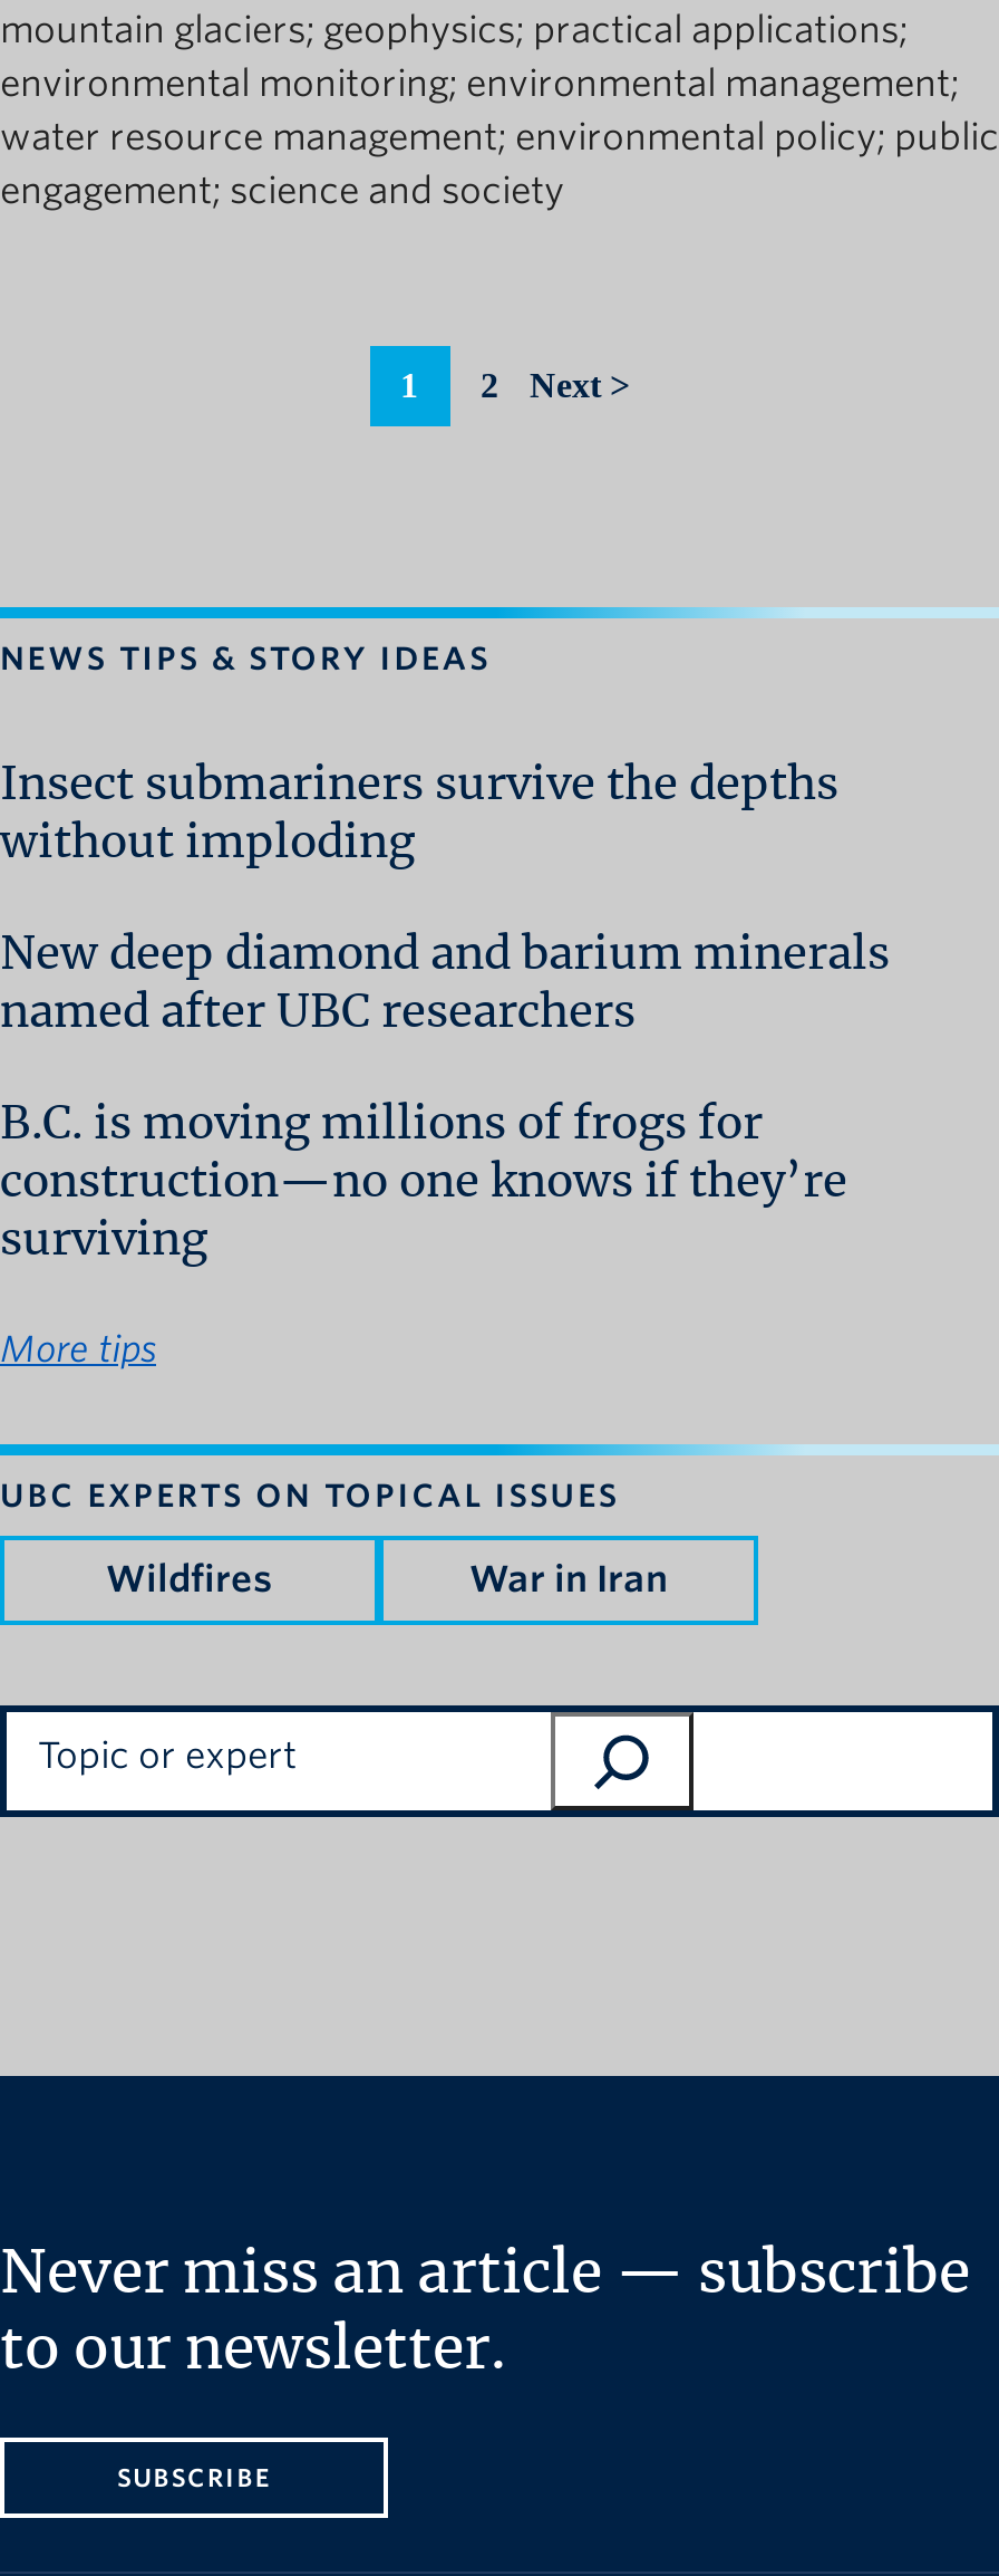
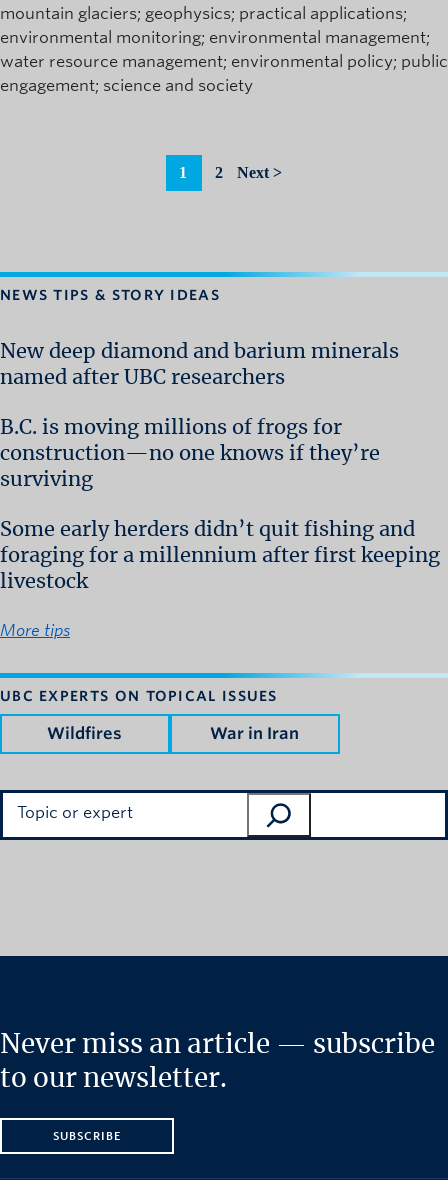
- Insect submariners survive the depths
- without imploding

moved up: New deep diamond and barium minerals | named after UBC researchers | B.C. is moving millions of frogs for | construction—no one knows if they’re | surviving

+ Some early herders didn’t quit fishing and
+ foraging for a millennium after first keeping
+ livestock
